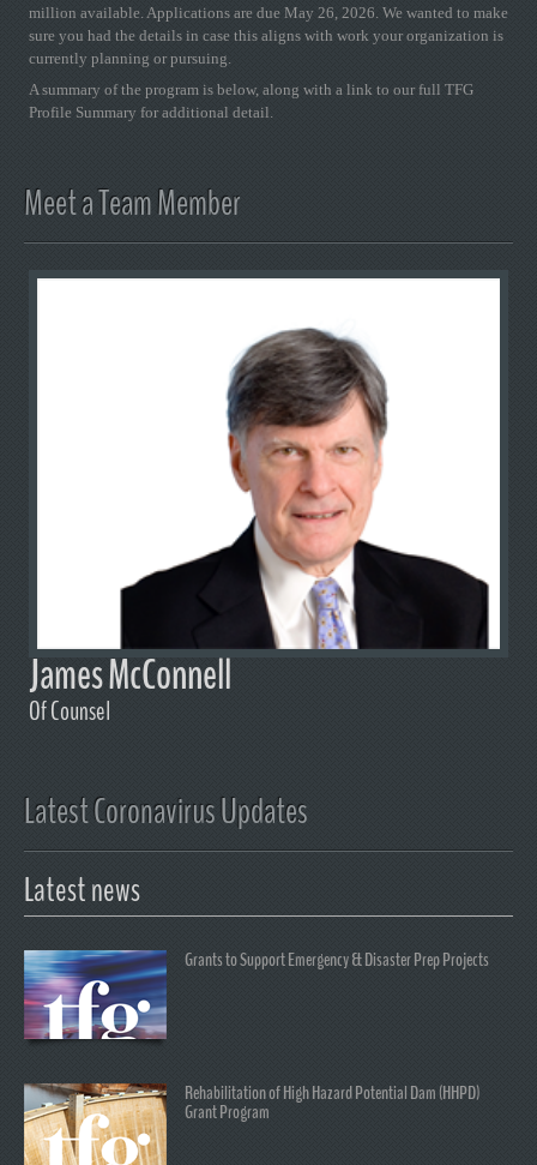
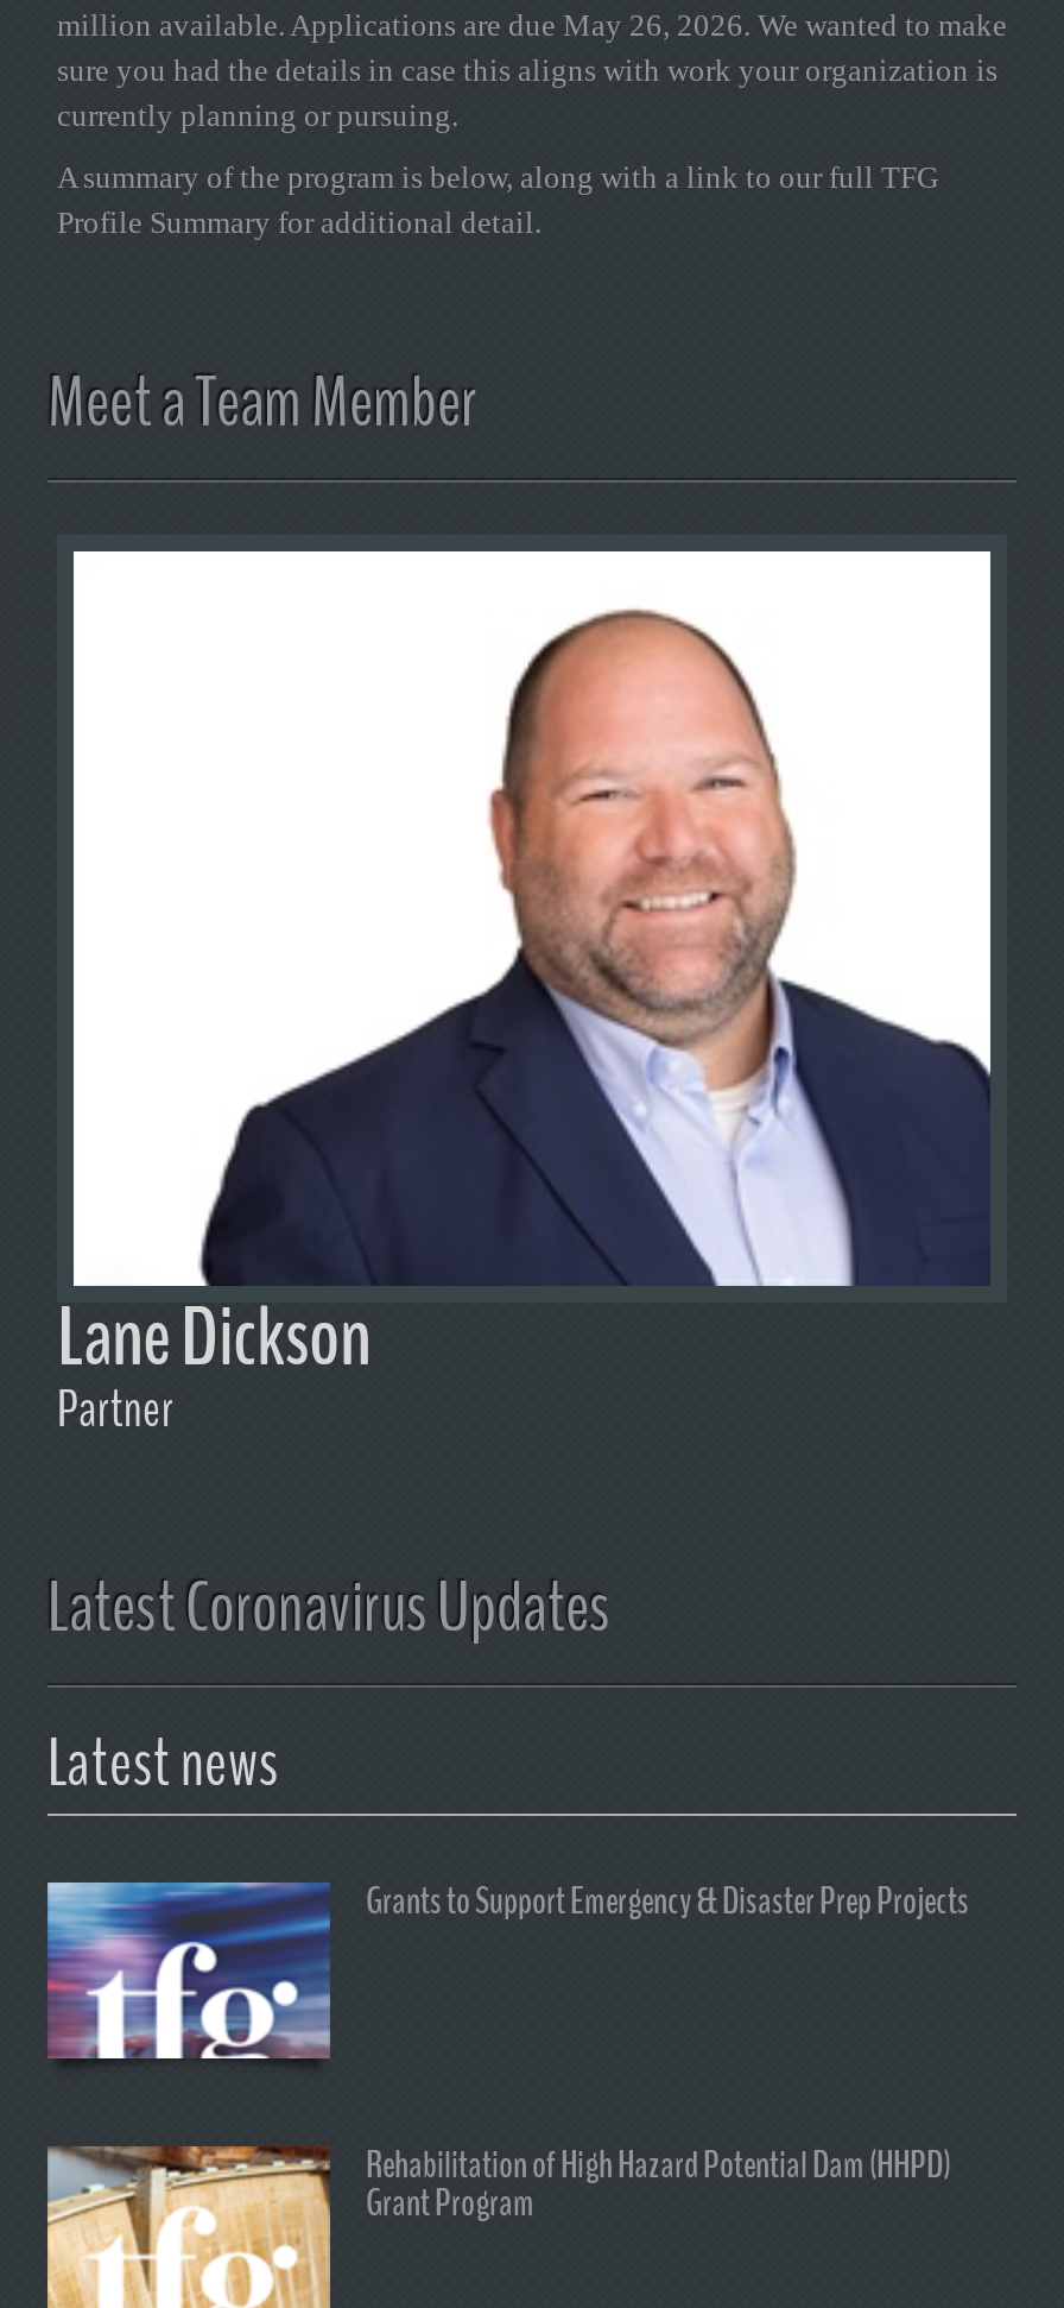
- [image]
- James McConnell
- Of Counsel
+ [image]
+ Lane Dickson
+ Partner
